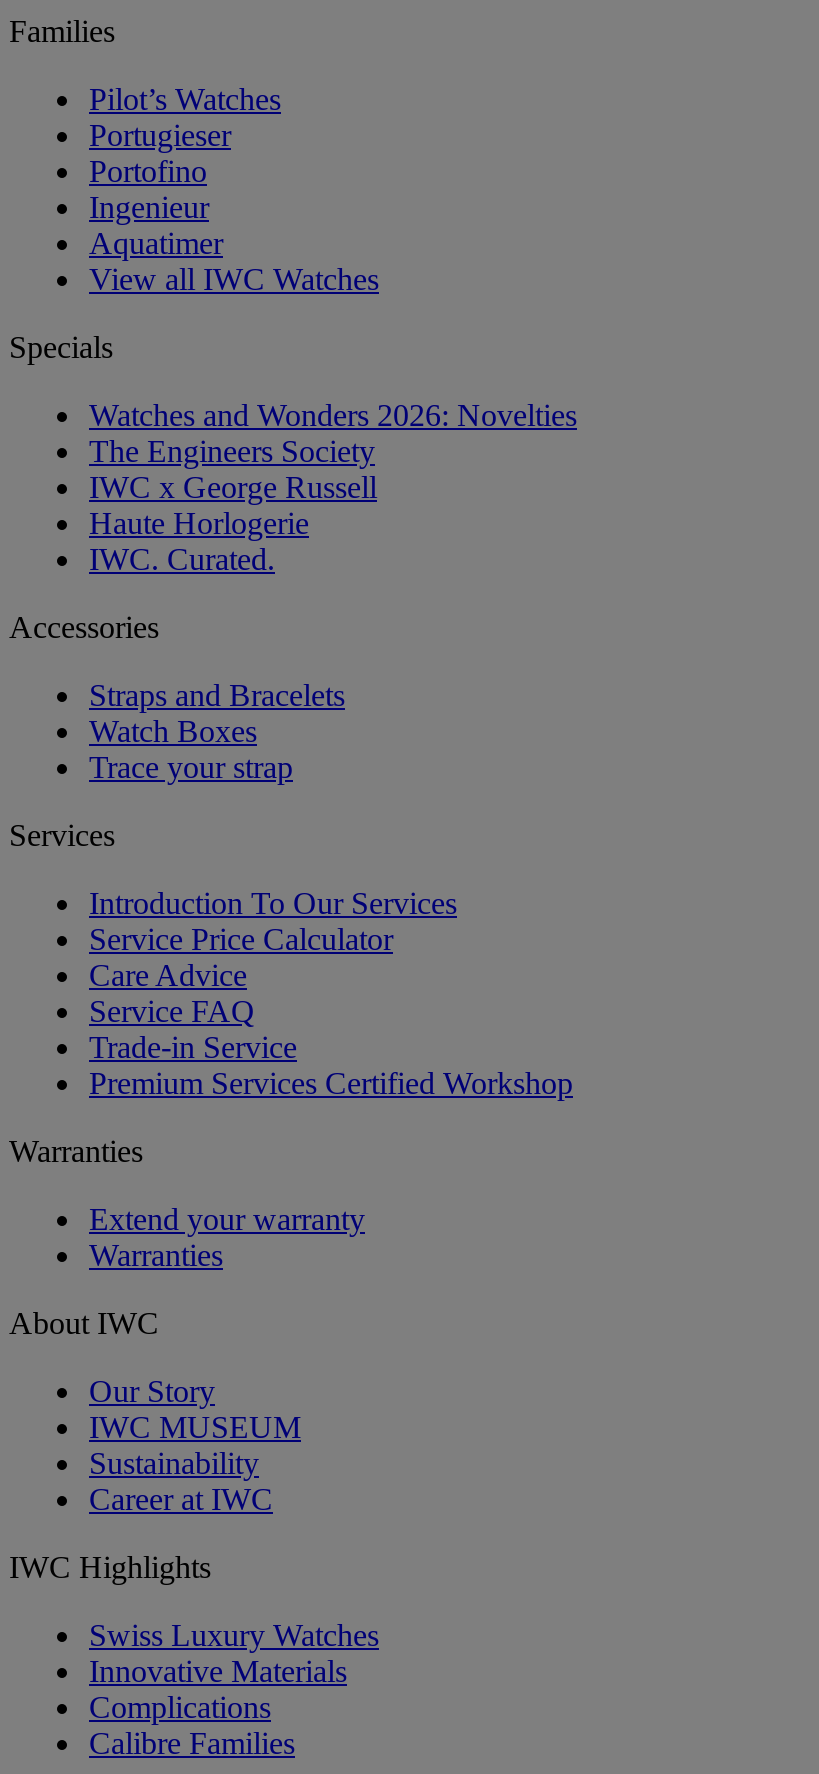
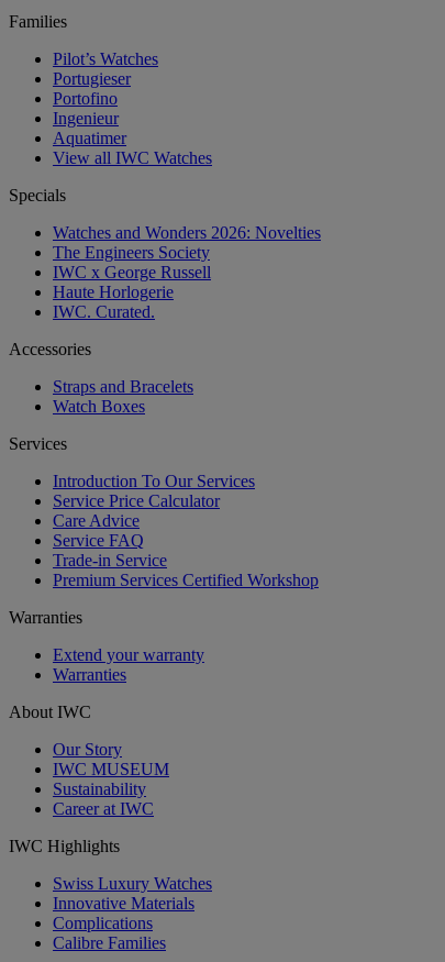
- Trace your strap
